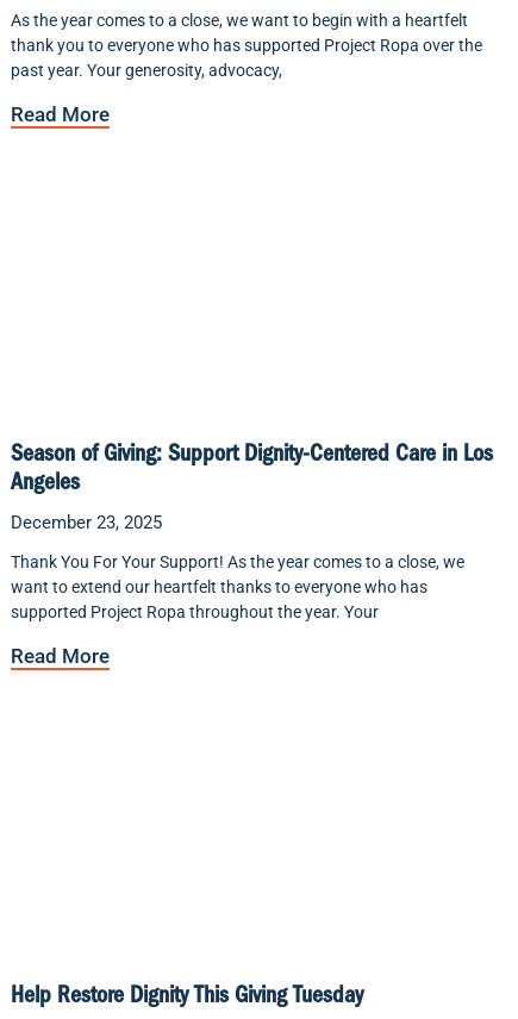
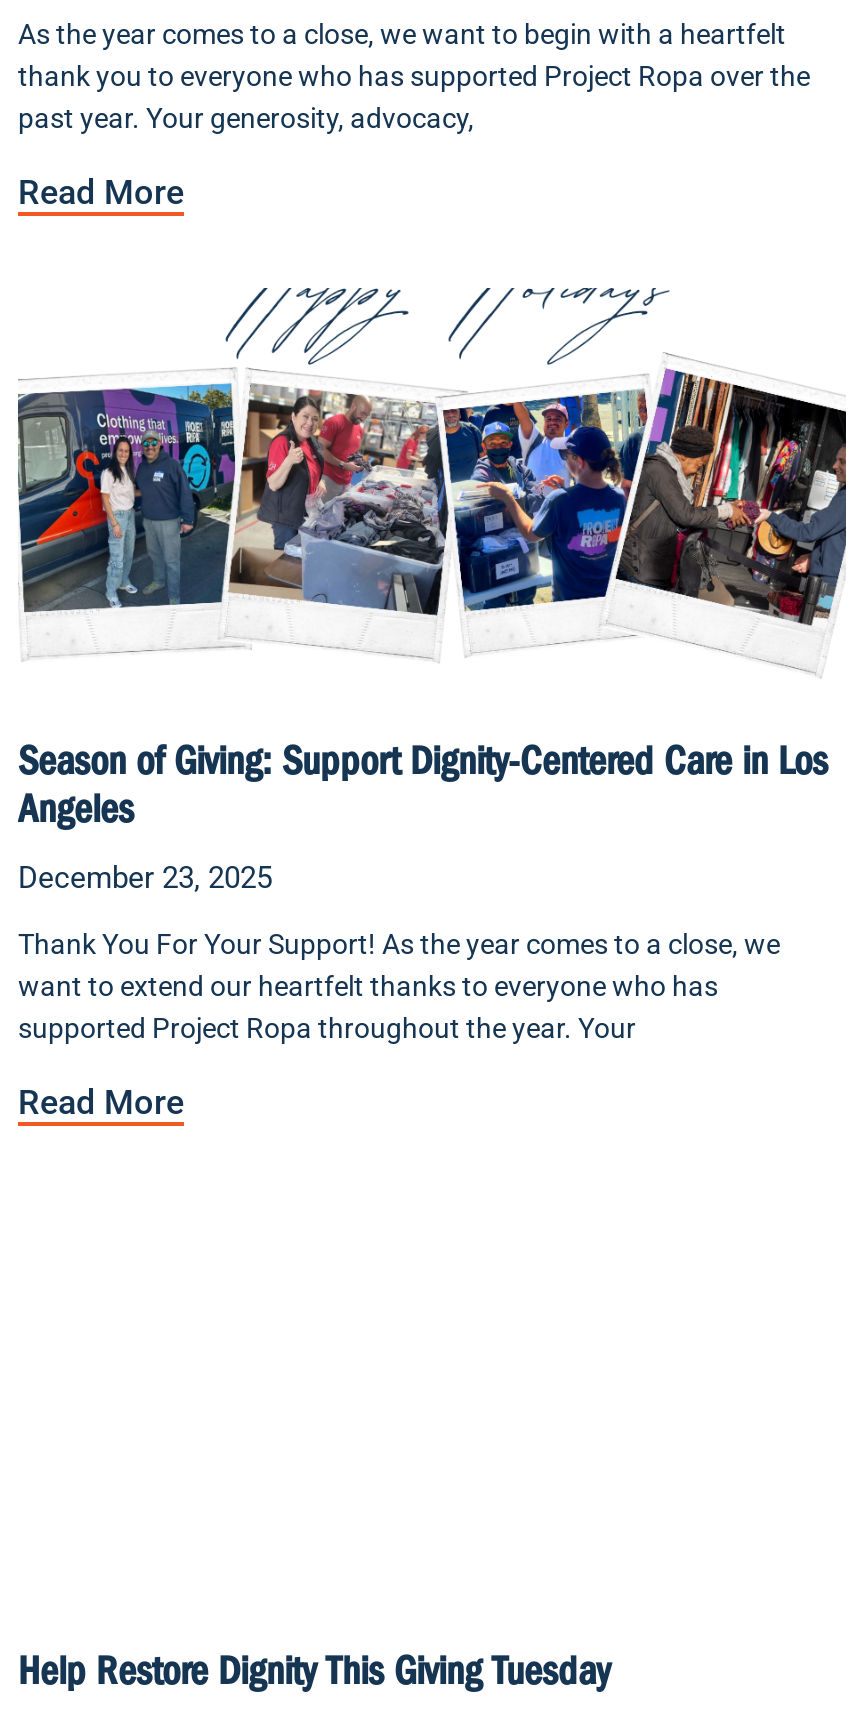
+ [image]
